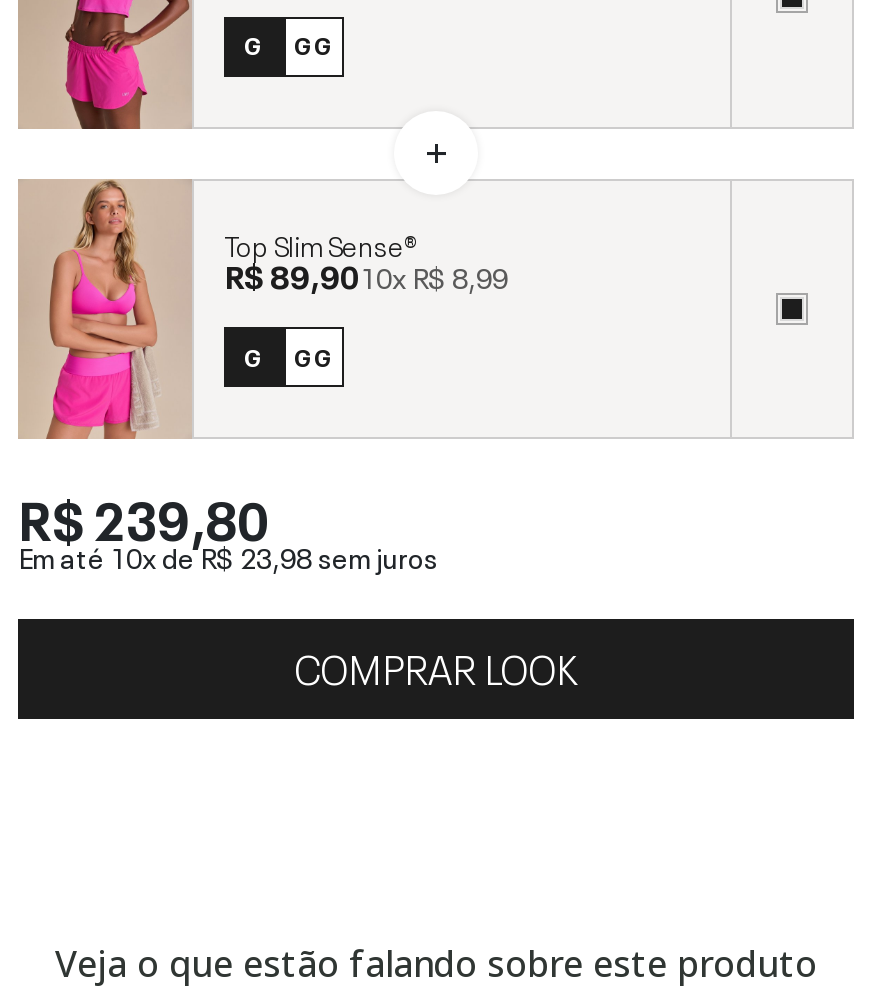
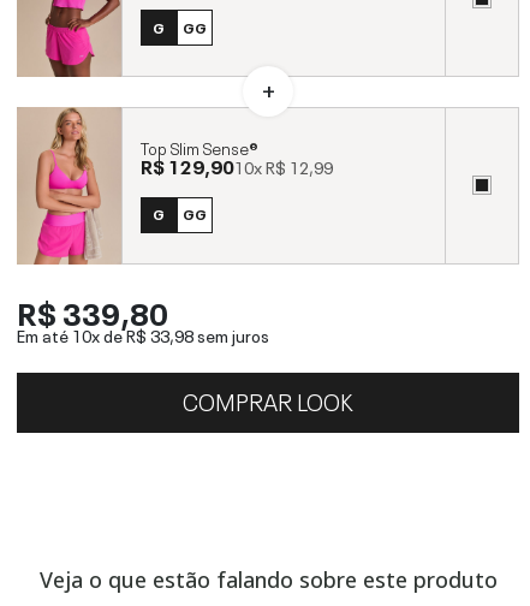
- R$ 89,9010xR$ 8,99
+ R$ 129,9010xR$ 12,99

- R$ 239,80
+ R$ 339,80

- Em até 10x deR$ 23,98 sem juros
+ Em até 10x deR$ 33,98 sem juros
